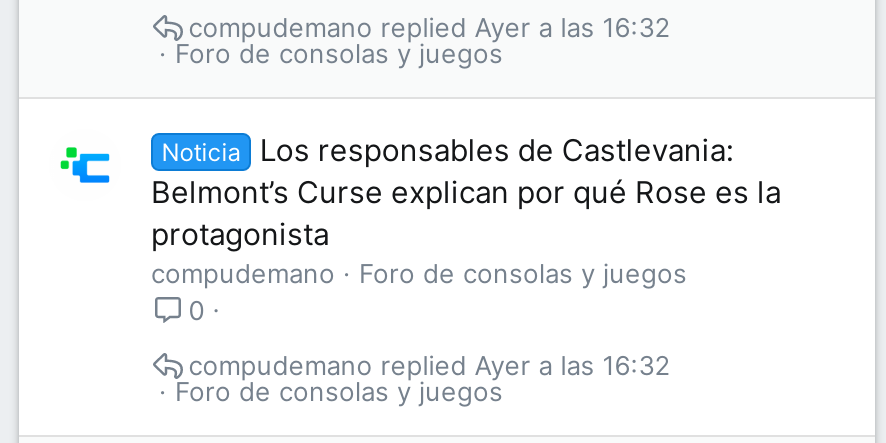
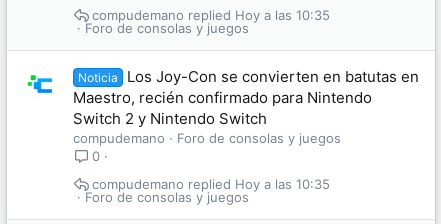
- Ayer a las 16:32
+ Hoy a las 10:35

- Los responsables de Castlevania:
- Belmont’s Curse explican por qué Rose es la
- protagonista
+ Los Joy-Con se convierten en batutas en
+ Maestro, recién confirmado para Nintendo
+ Switch 2 y Nintendo Switch

- Ayer a las 16:32
+ Hoy a las 10:35
